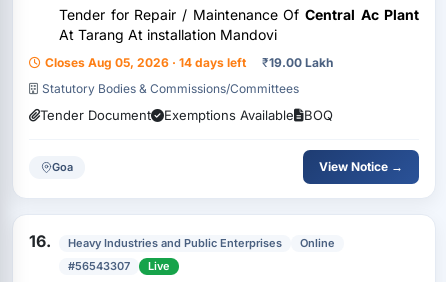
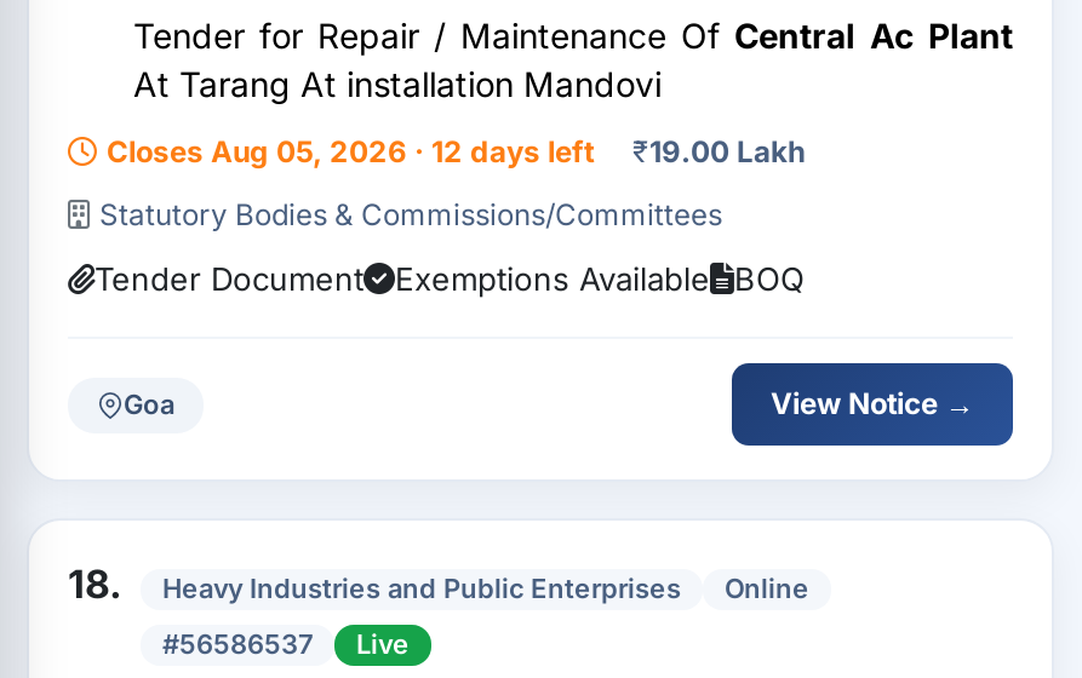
- Closes Aug 05, 2026 · 14 days left
+ Closes Aug 05, 2026 · 12 days left

- 16. Heavy Industries and Public Enterprises Online
+ 18. Heavy Industries and Public Enterprises Online

- #56543307 Live
+ #56586537 Live
